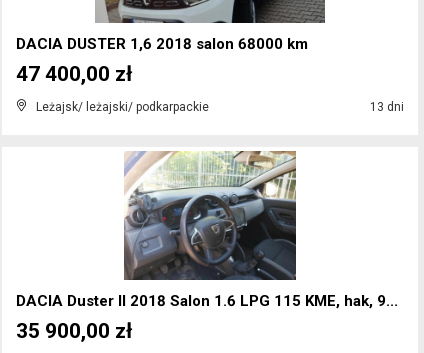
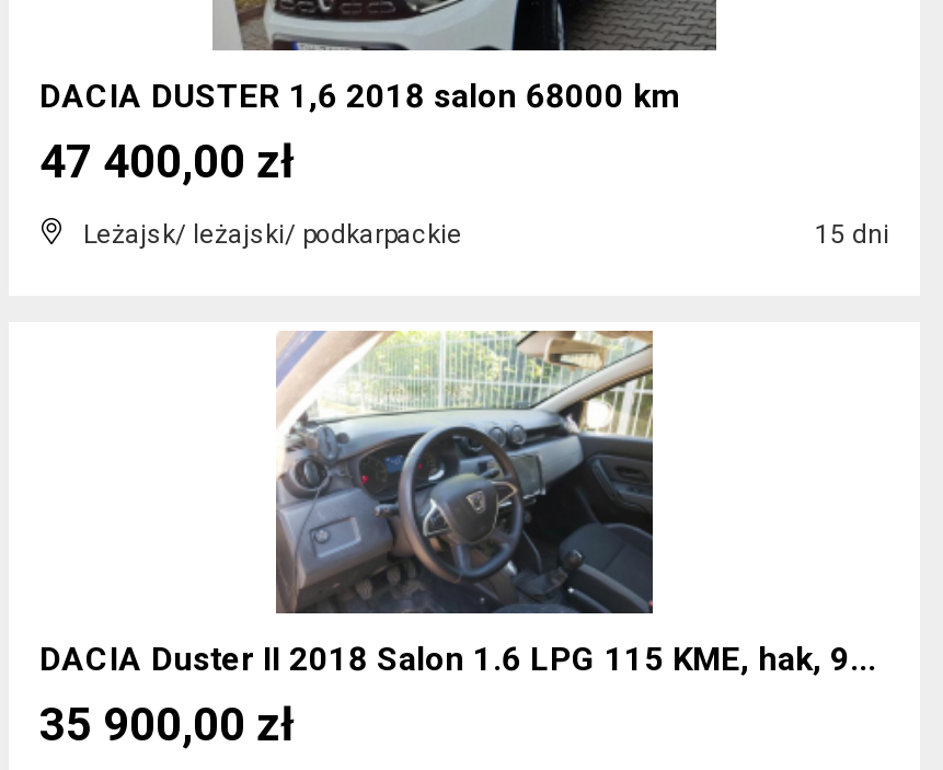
- 13 dni
+ 15 dni
